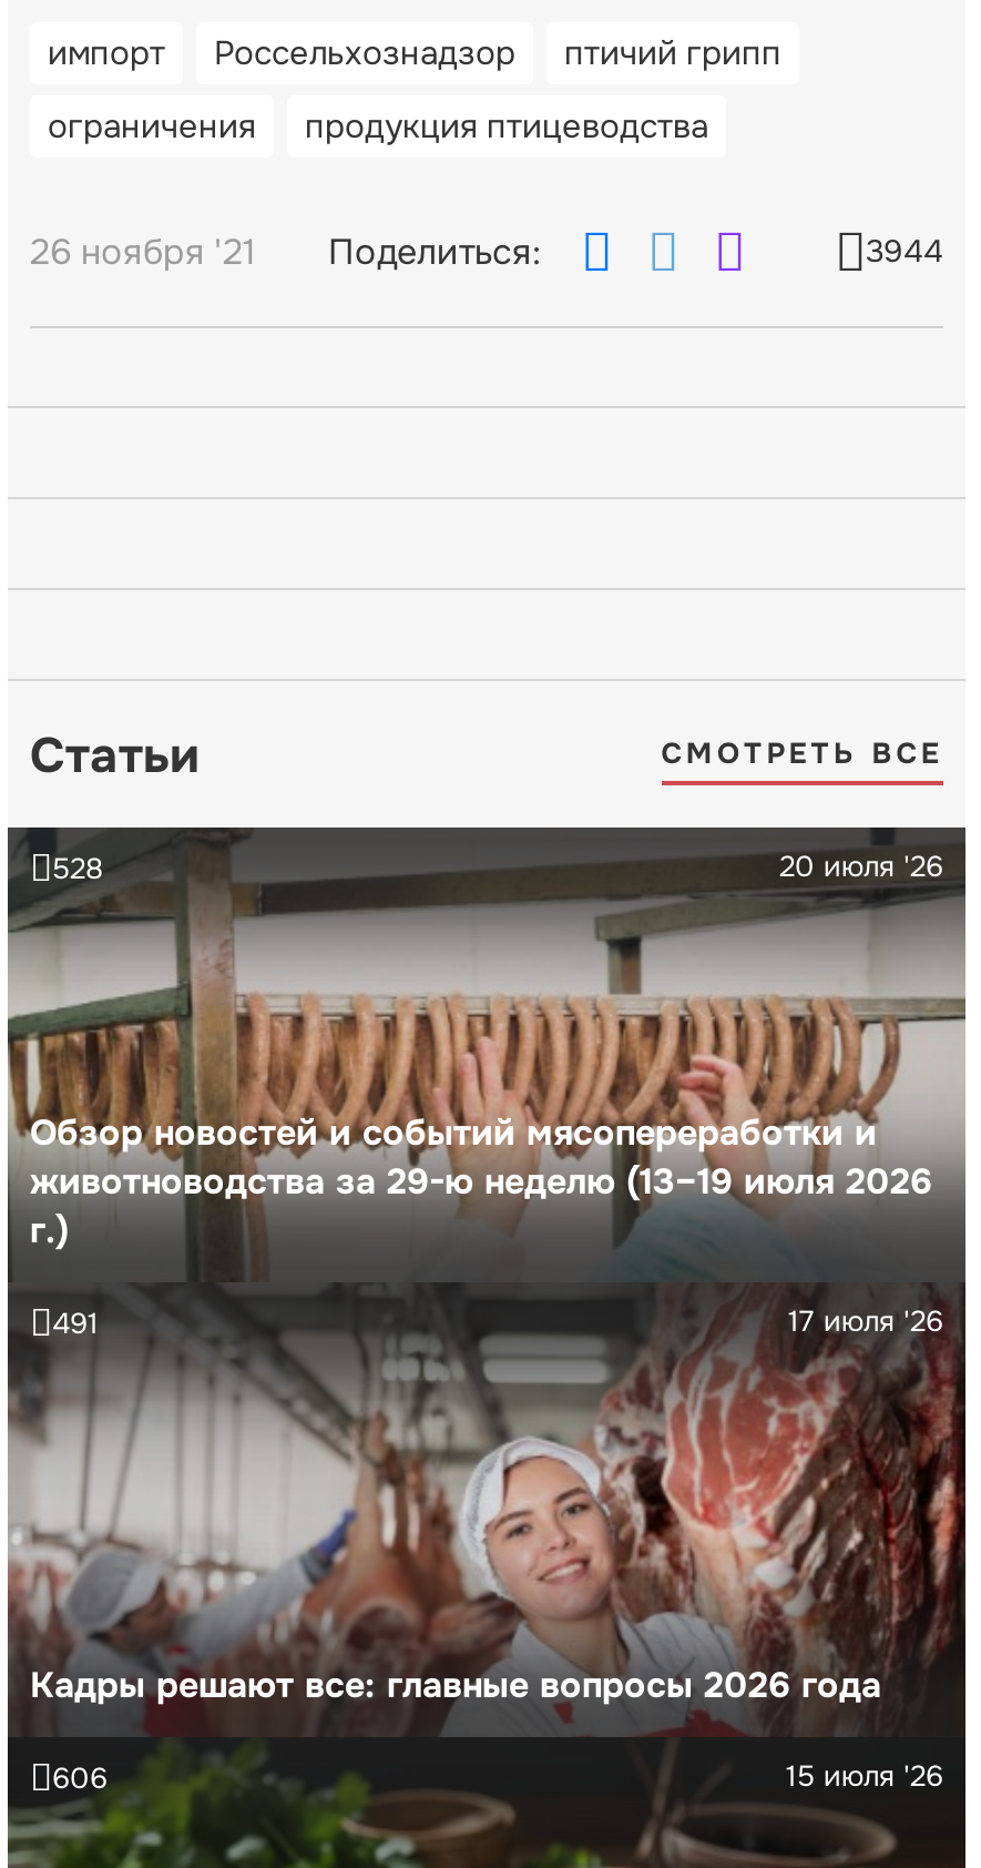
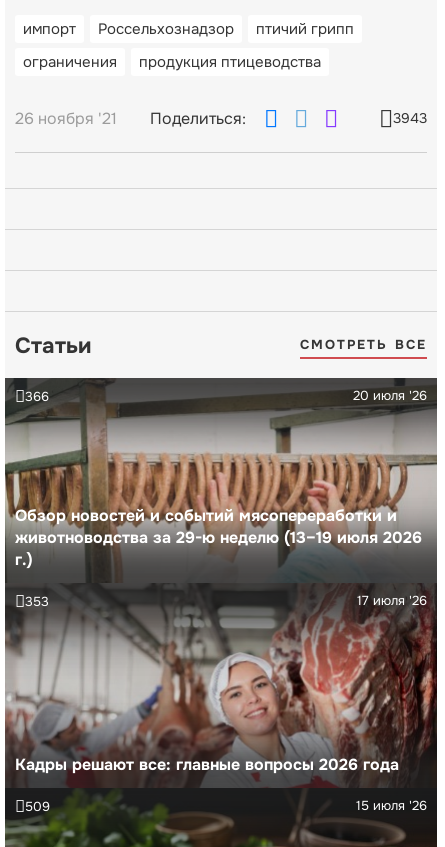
- 3944
+ 3943

- 528
+ 366

- 491
+ 353

- 606
+ 509
